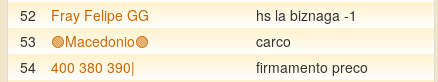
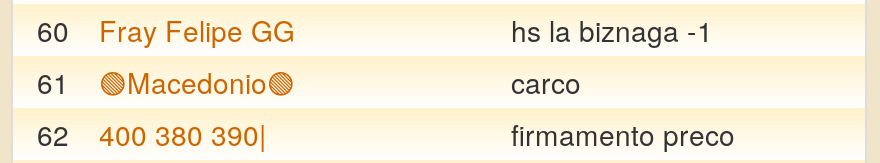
- 52 Fray Felipe GG
+ 60 Fray Felipe GG

- 53
+ 61

- 54
+ 62
